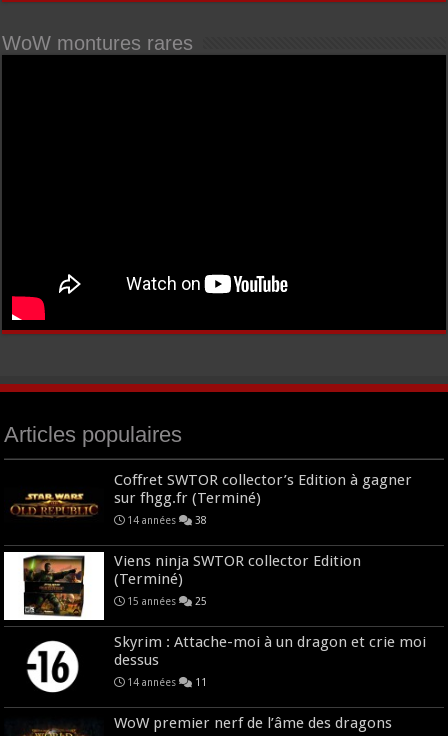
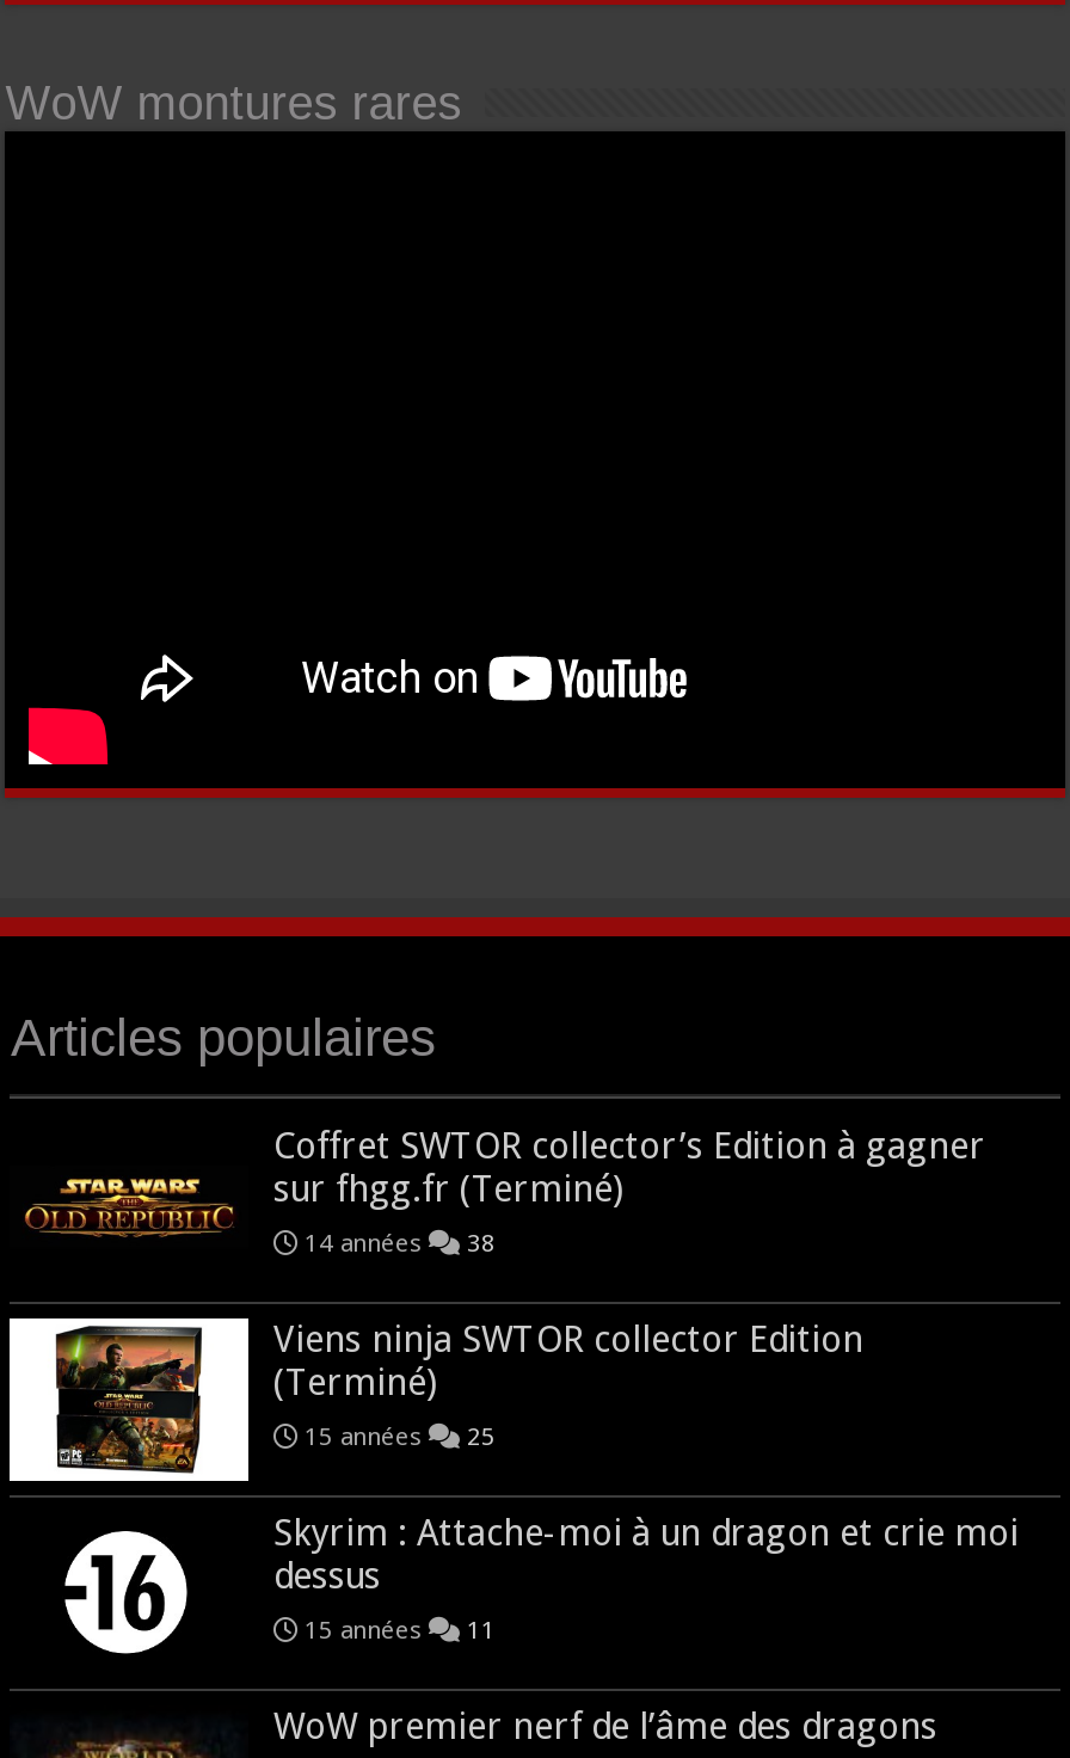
- 14 années 11
+ 15 années 11
